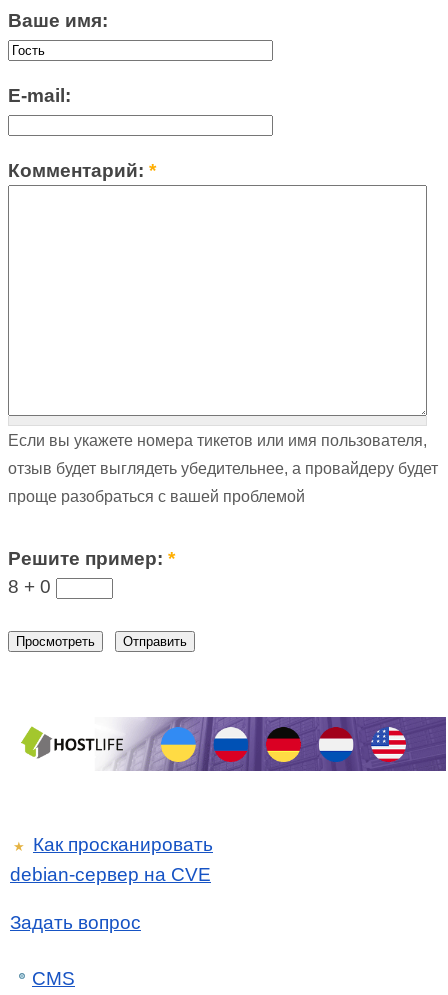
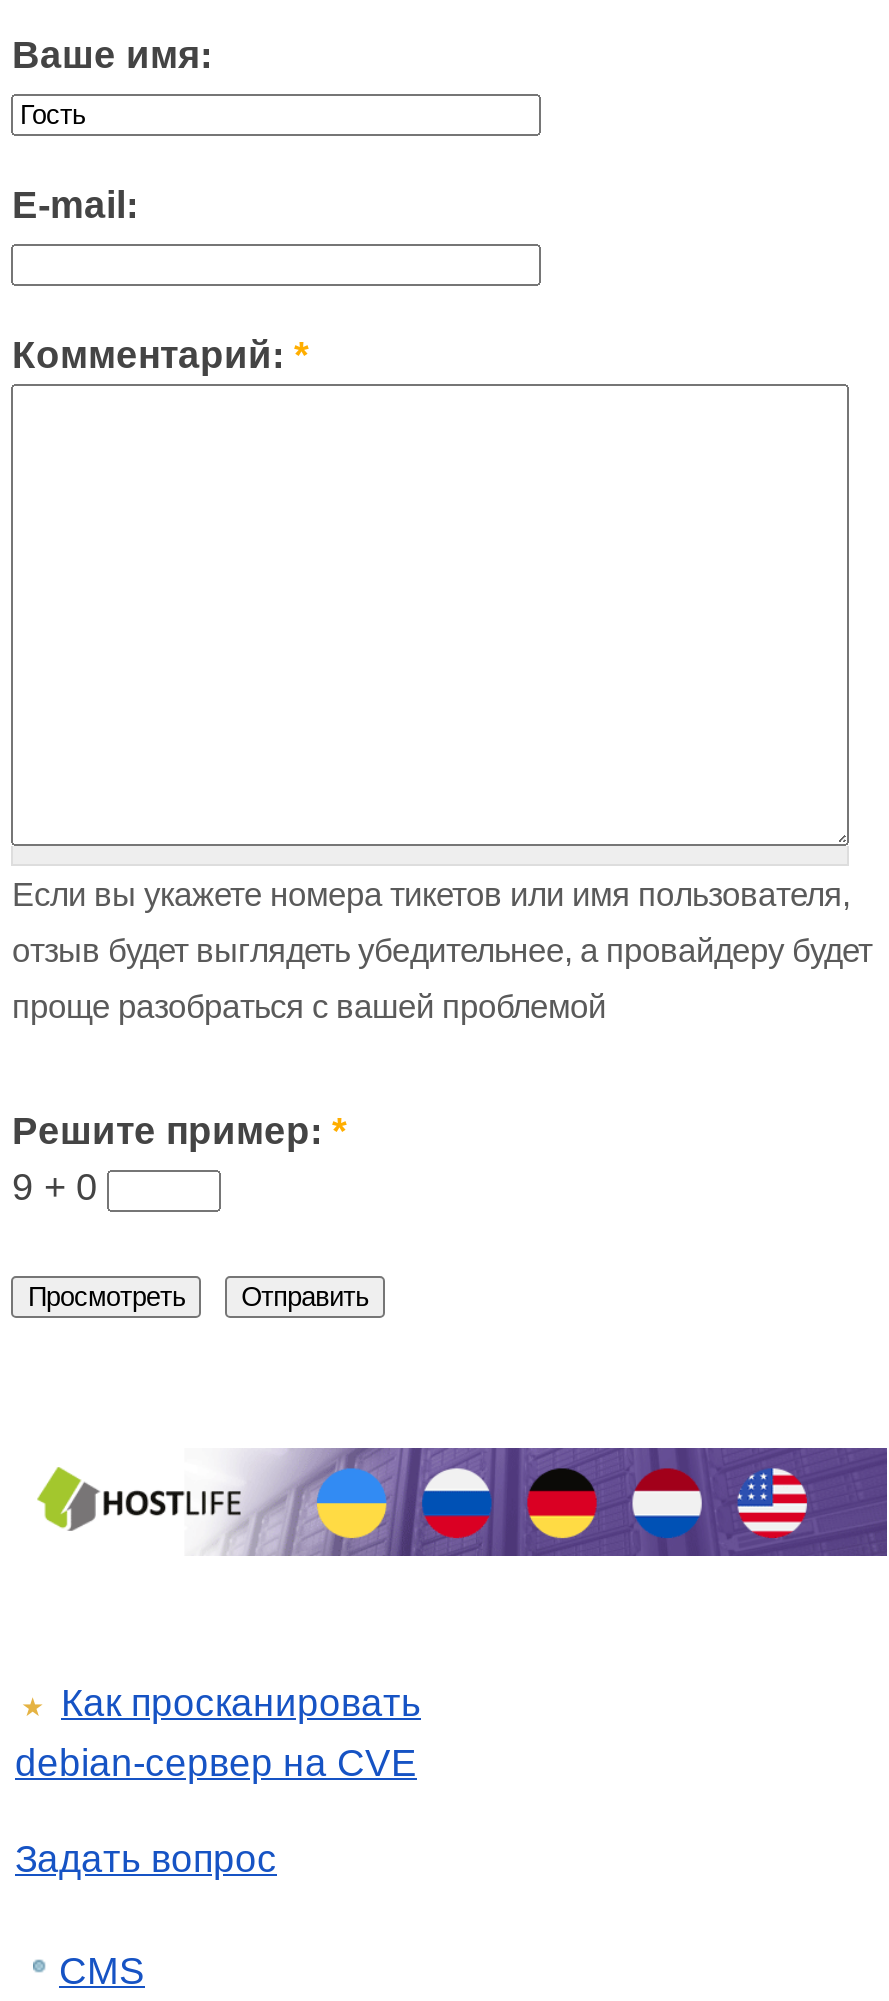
- 8 + 0
+ 9 + 0
